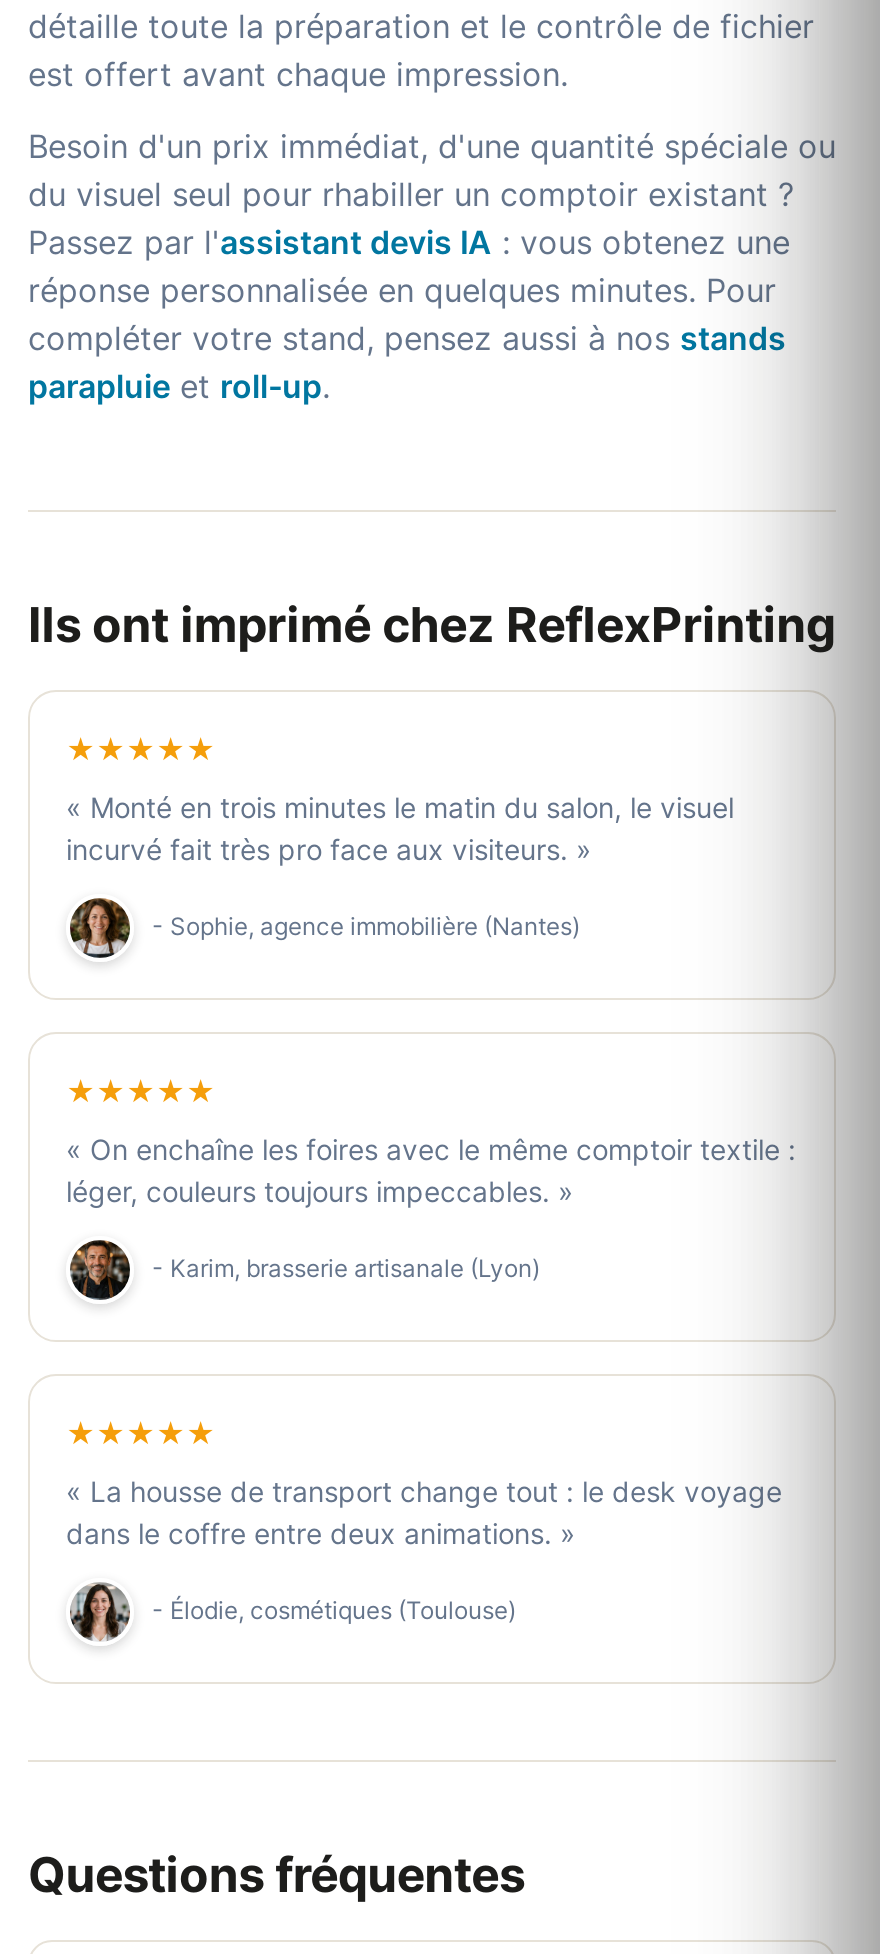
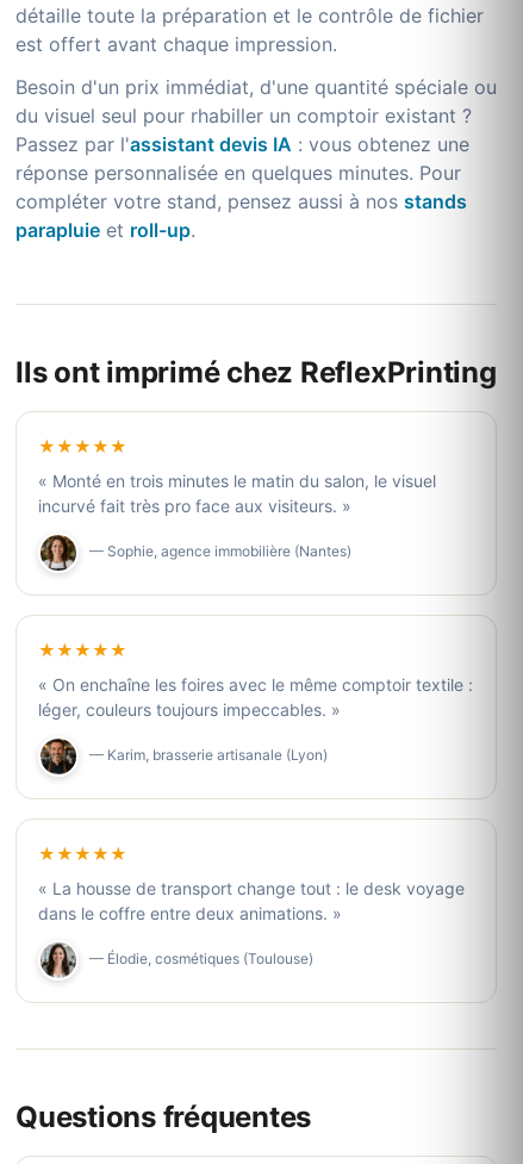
- - Sophie, agence immobilière (Nantes)
+ — Sophie, agence immobilière (Nantes)

- - Karim, brasserie artisanale (Lyon)
+ — Karim, brasserie artisanale (Lyon)

- - Élodie, cosmétiques (Toulouse)
+ — Élodie, cosmétiques (Toulouse)
